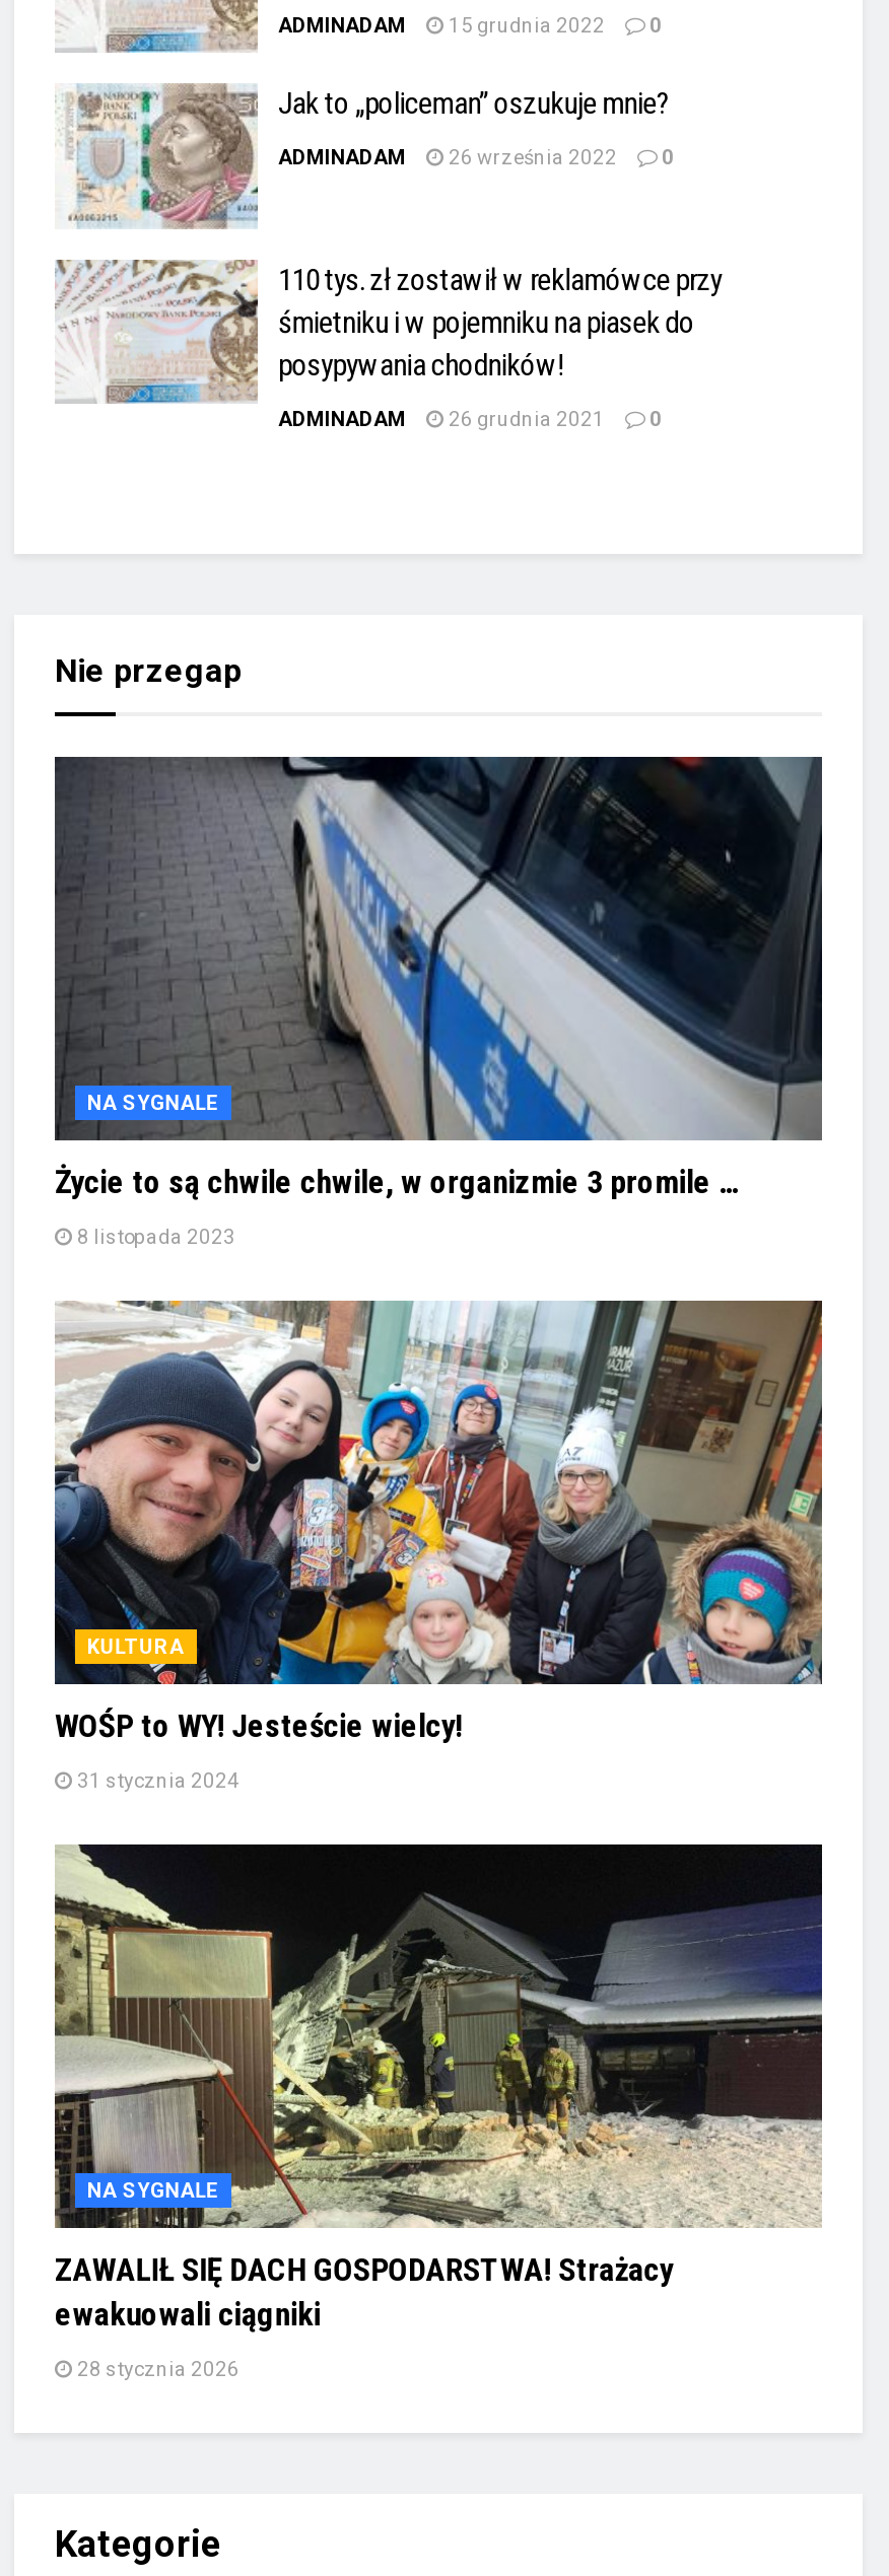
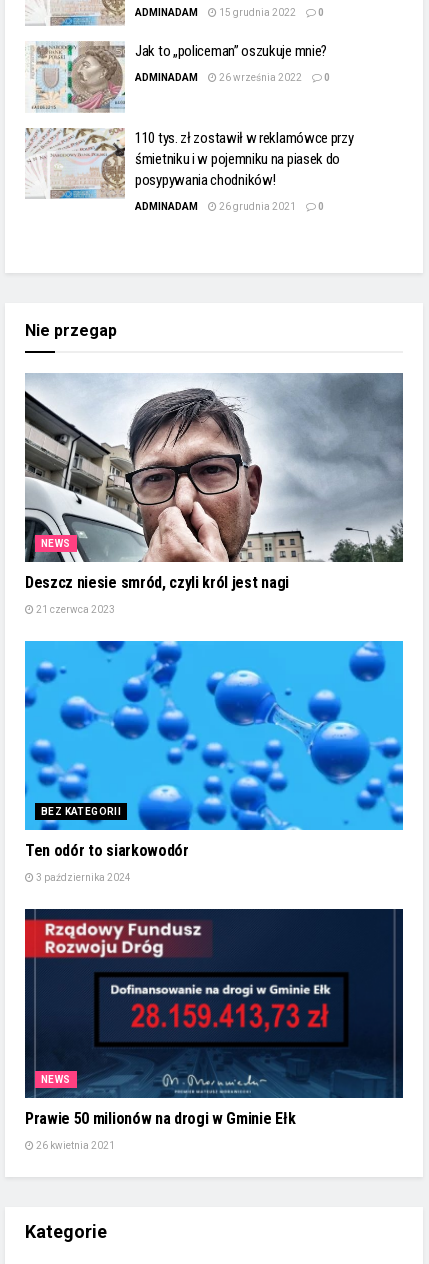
- [image]
- NA SYGNALE
+ [image]
+ NEWS

- Życie to są chwile chwile, w organizmie 3 promile …
+ Deszcz niesie smród, czyli król jest nagi

- 8 listopada 2023
+ 21 czerwca 2023

- [image]
- KULTURA
+ [image]
+ BEZ KATEGORII

- WOŚP to WY! Jesteście wielcy!
+ Ten odór to siarkowodór

- 31 stycznia 2024
+ 3 października 2024

- [image]
- NA SYGNALE
+ [image]
+ NEWS

- ZAWALIŁ SIĘ DACH GOSPODARSTWA! Strażacy
- ewakuowali ciągniki
+ Prawie 50 milionów na drogi w Gminie Ełk

- 28 stycznia 2026
+ 26 kwietnia 2021
